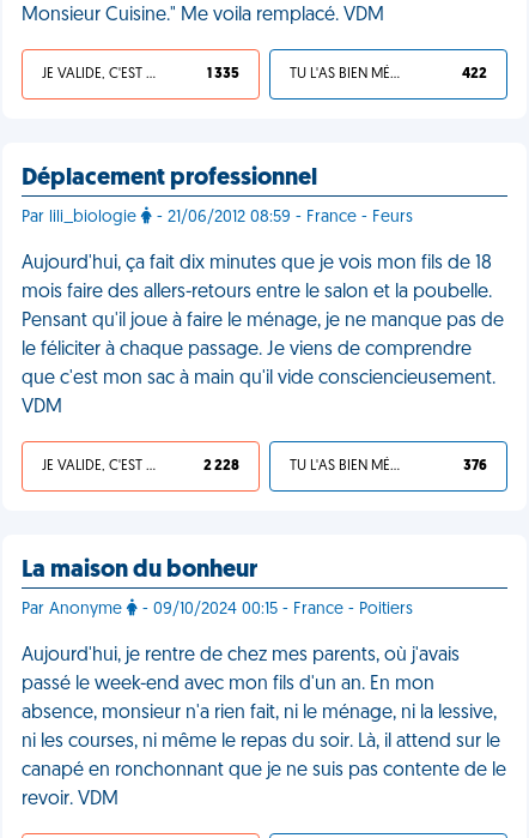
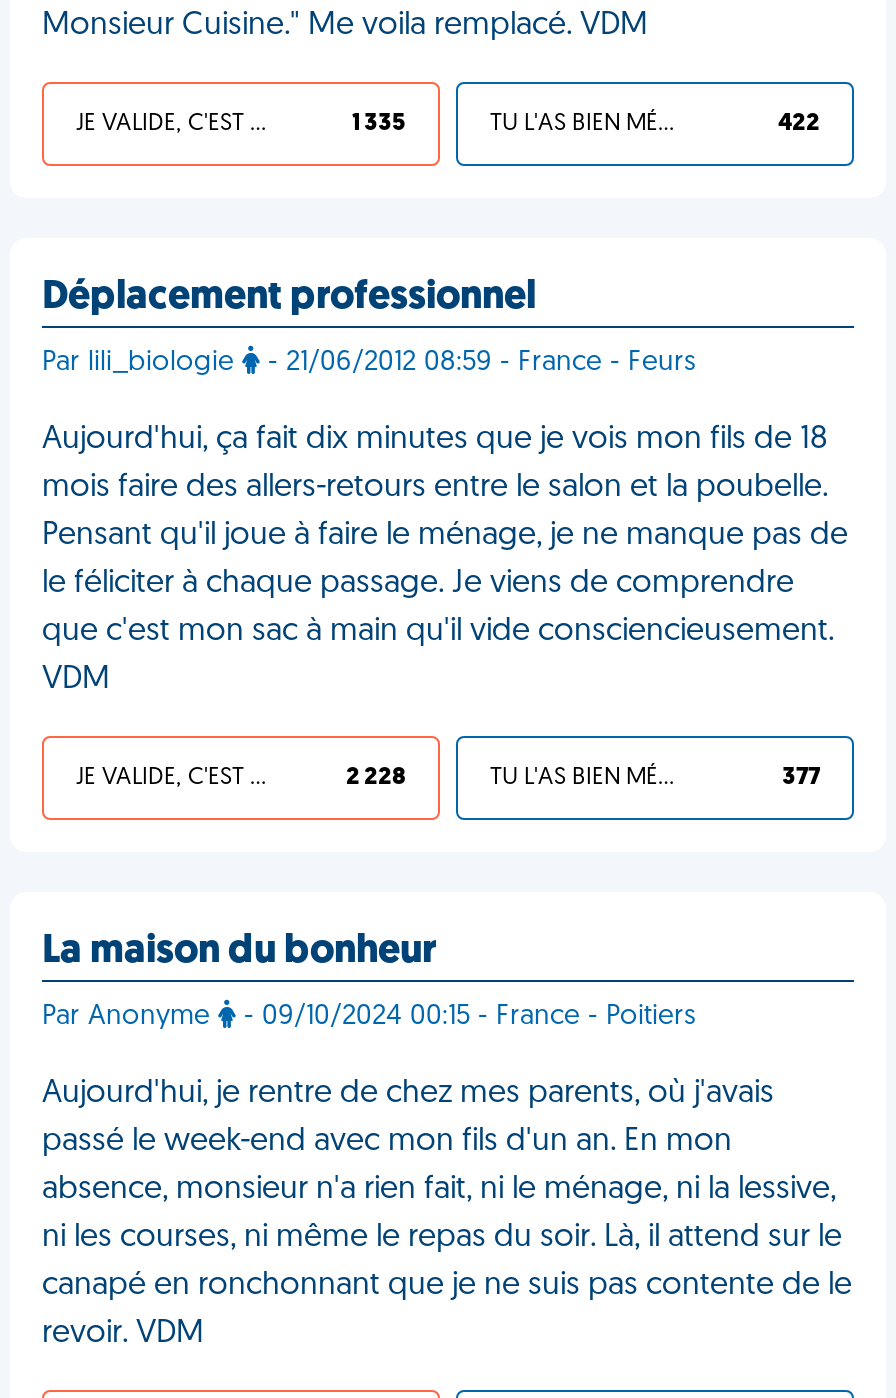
- 376
+ 377
